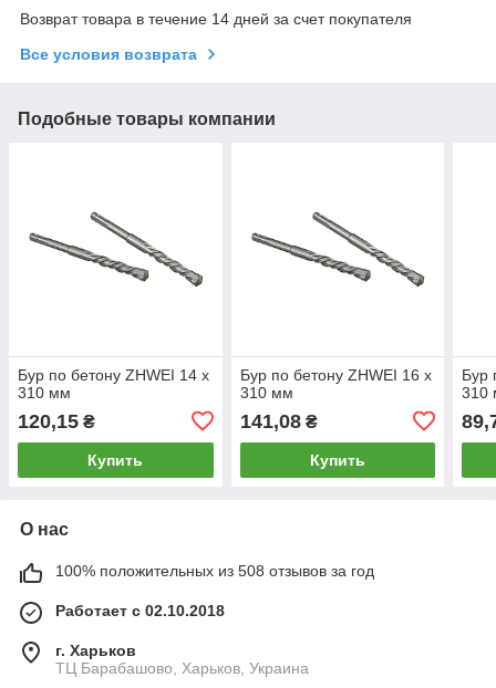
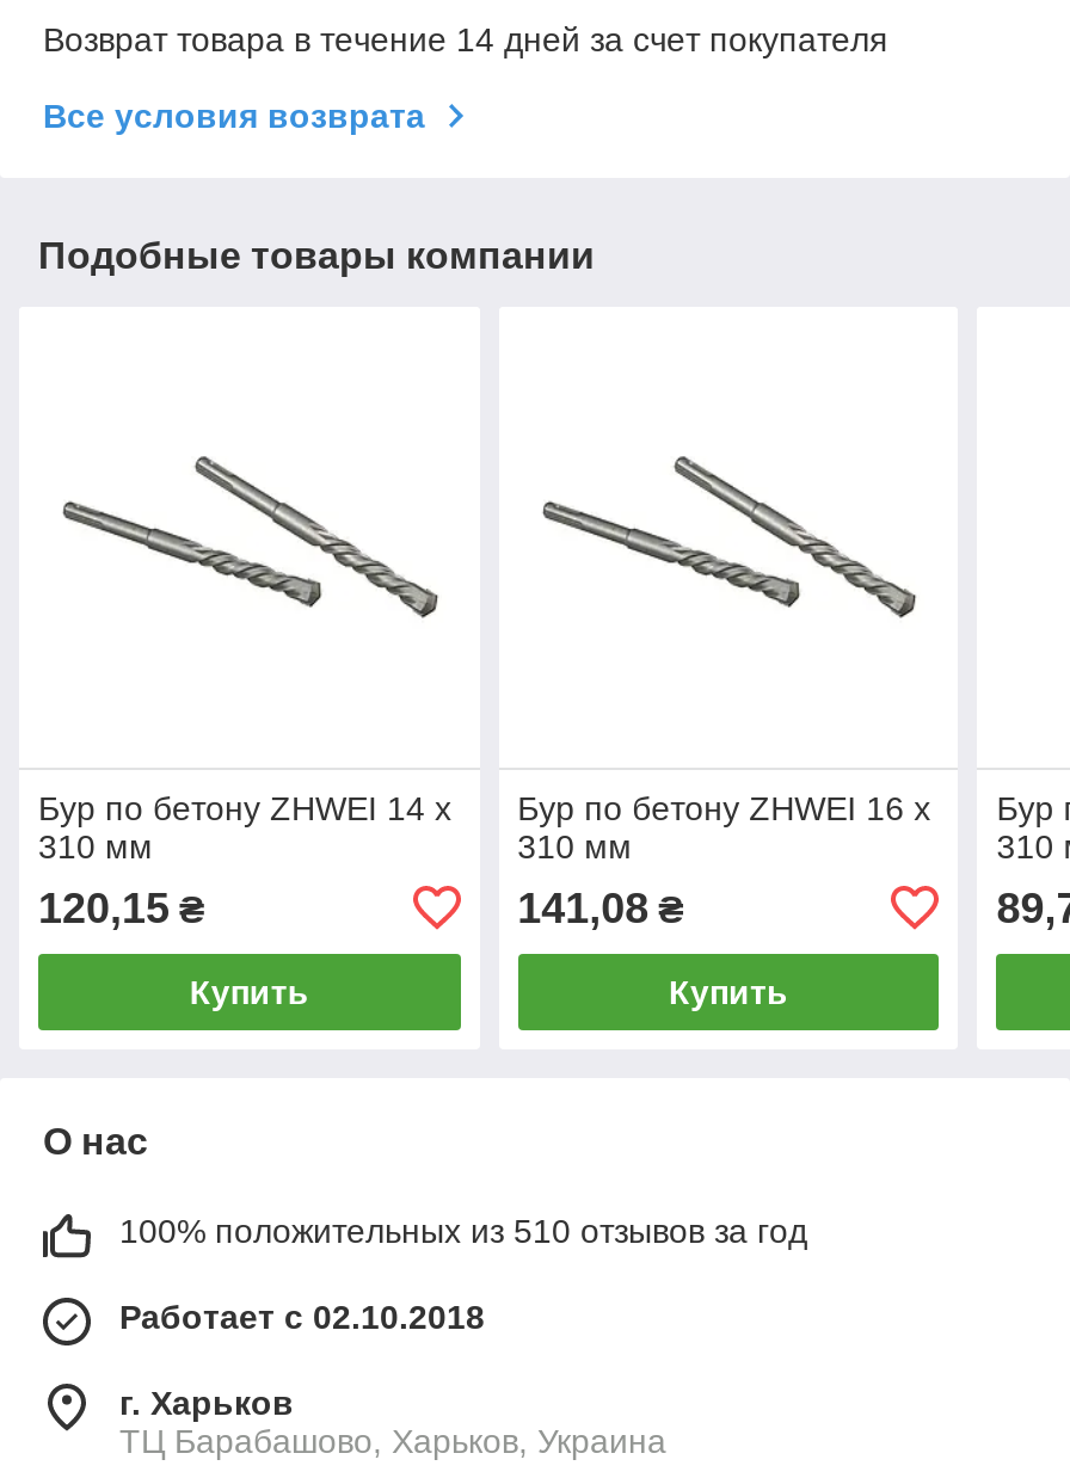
- 100% положительных из 508 отзывов за год
+ 100% положительных из 510 отзывов за год
